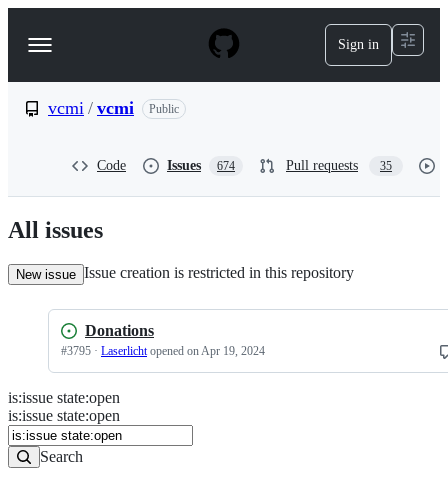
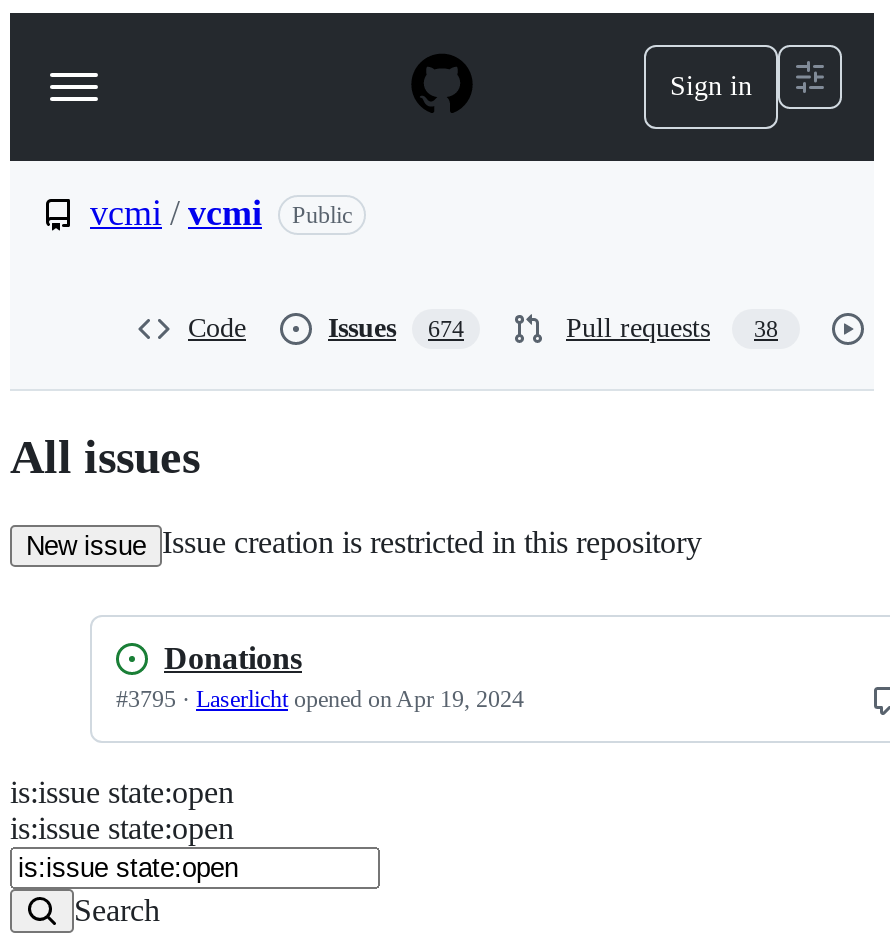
- Pull requests 35
+ Pull requests 38
